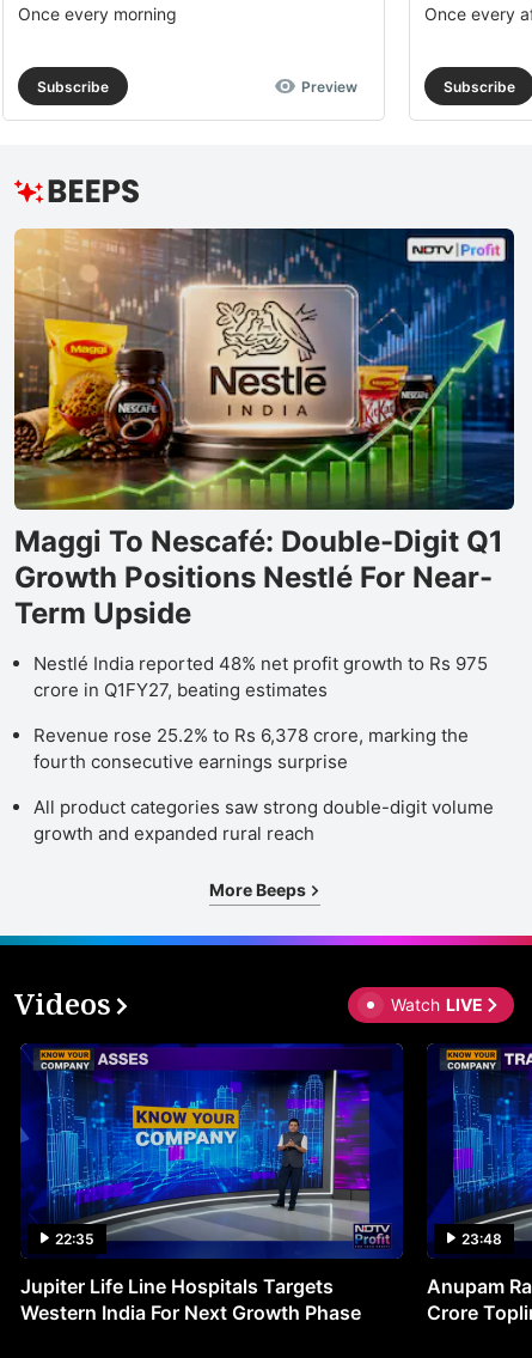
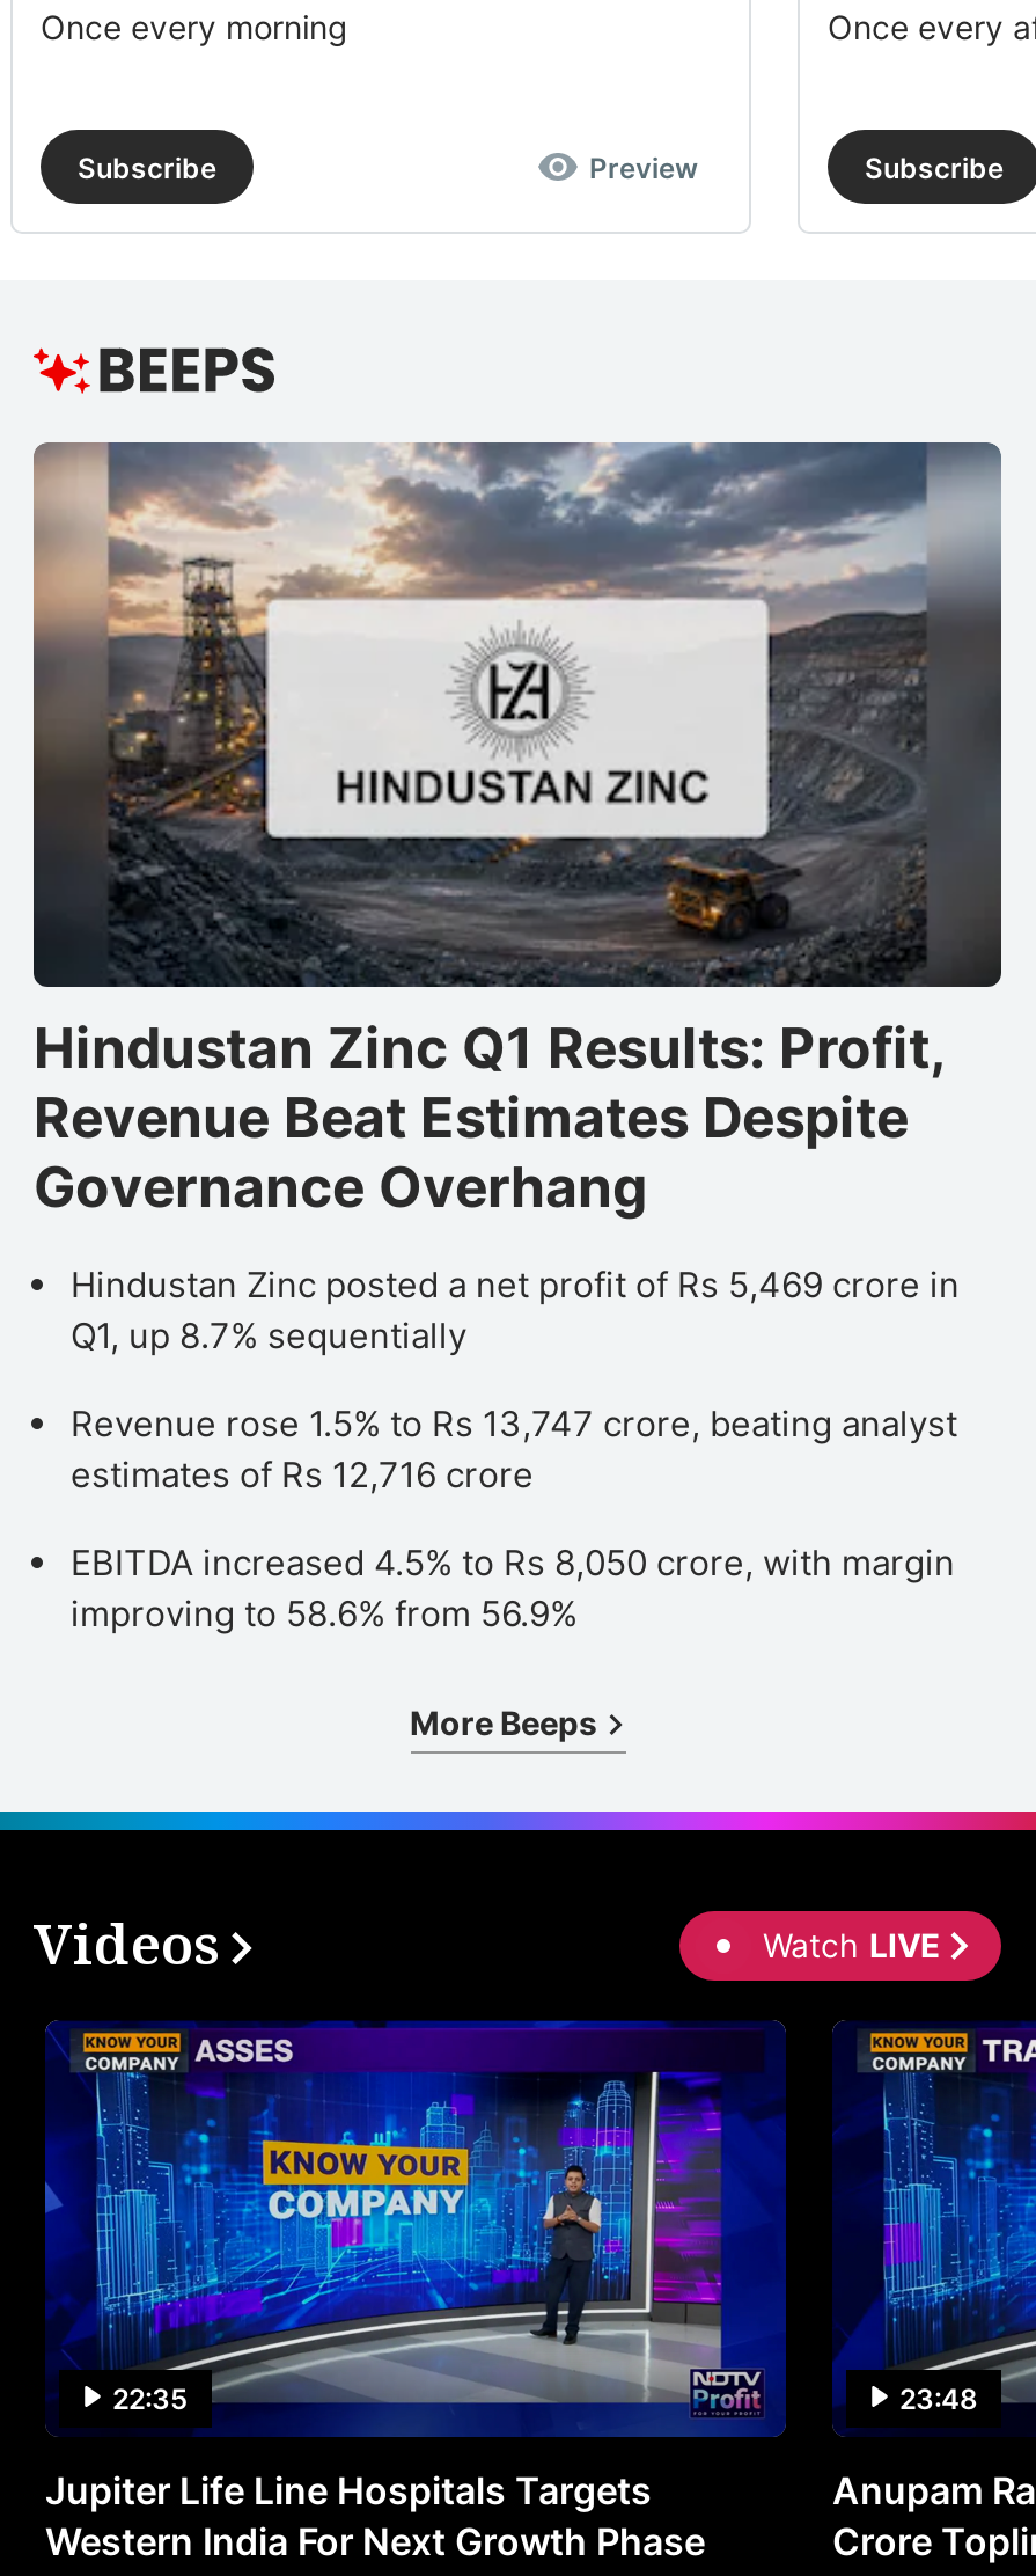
- [image]
- Maggi To Nescafé: Double-Digit Q1
- Growth Positions Nestlé For Near-
- Term Upside
+ [image]
+ Hindustan Zinc Q1 Results: Profit,
+ Revenue Beat Estimates Despite
+ Governance Overhang

- Nestlé India reported 48% net profit growth to Rs 975
- crore in Q1FY27, beating estimates
+ Hindustan Zinc posted a net profit of Rs 5,469 crore in
+ Q1, up 8.7% sequentially

- Revenue rose 25.2% to Rs 6,378 crore, marking the
- fourth consecutive earnings surprise
+ Revenue rose 1.5% to Rs 13,747 crore, beating analyst
+ estimates of Rs 12,716 crore

- All product categories saw strong double-digit volume
- growth and expanded rural reach
+ EBITDA increased 4.5% to Rs 8,050 crore, with margin
+ improving to 58.6% from 56.9%
